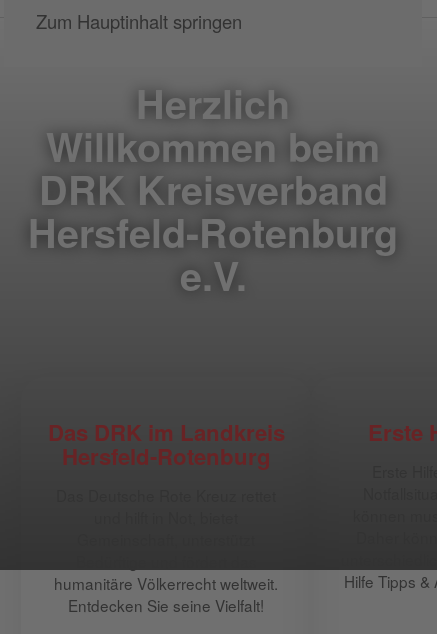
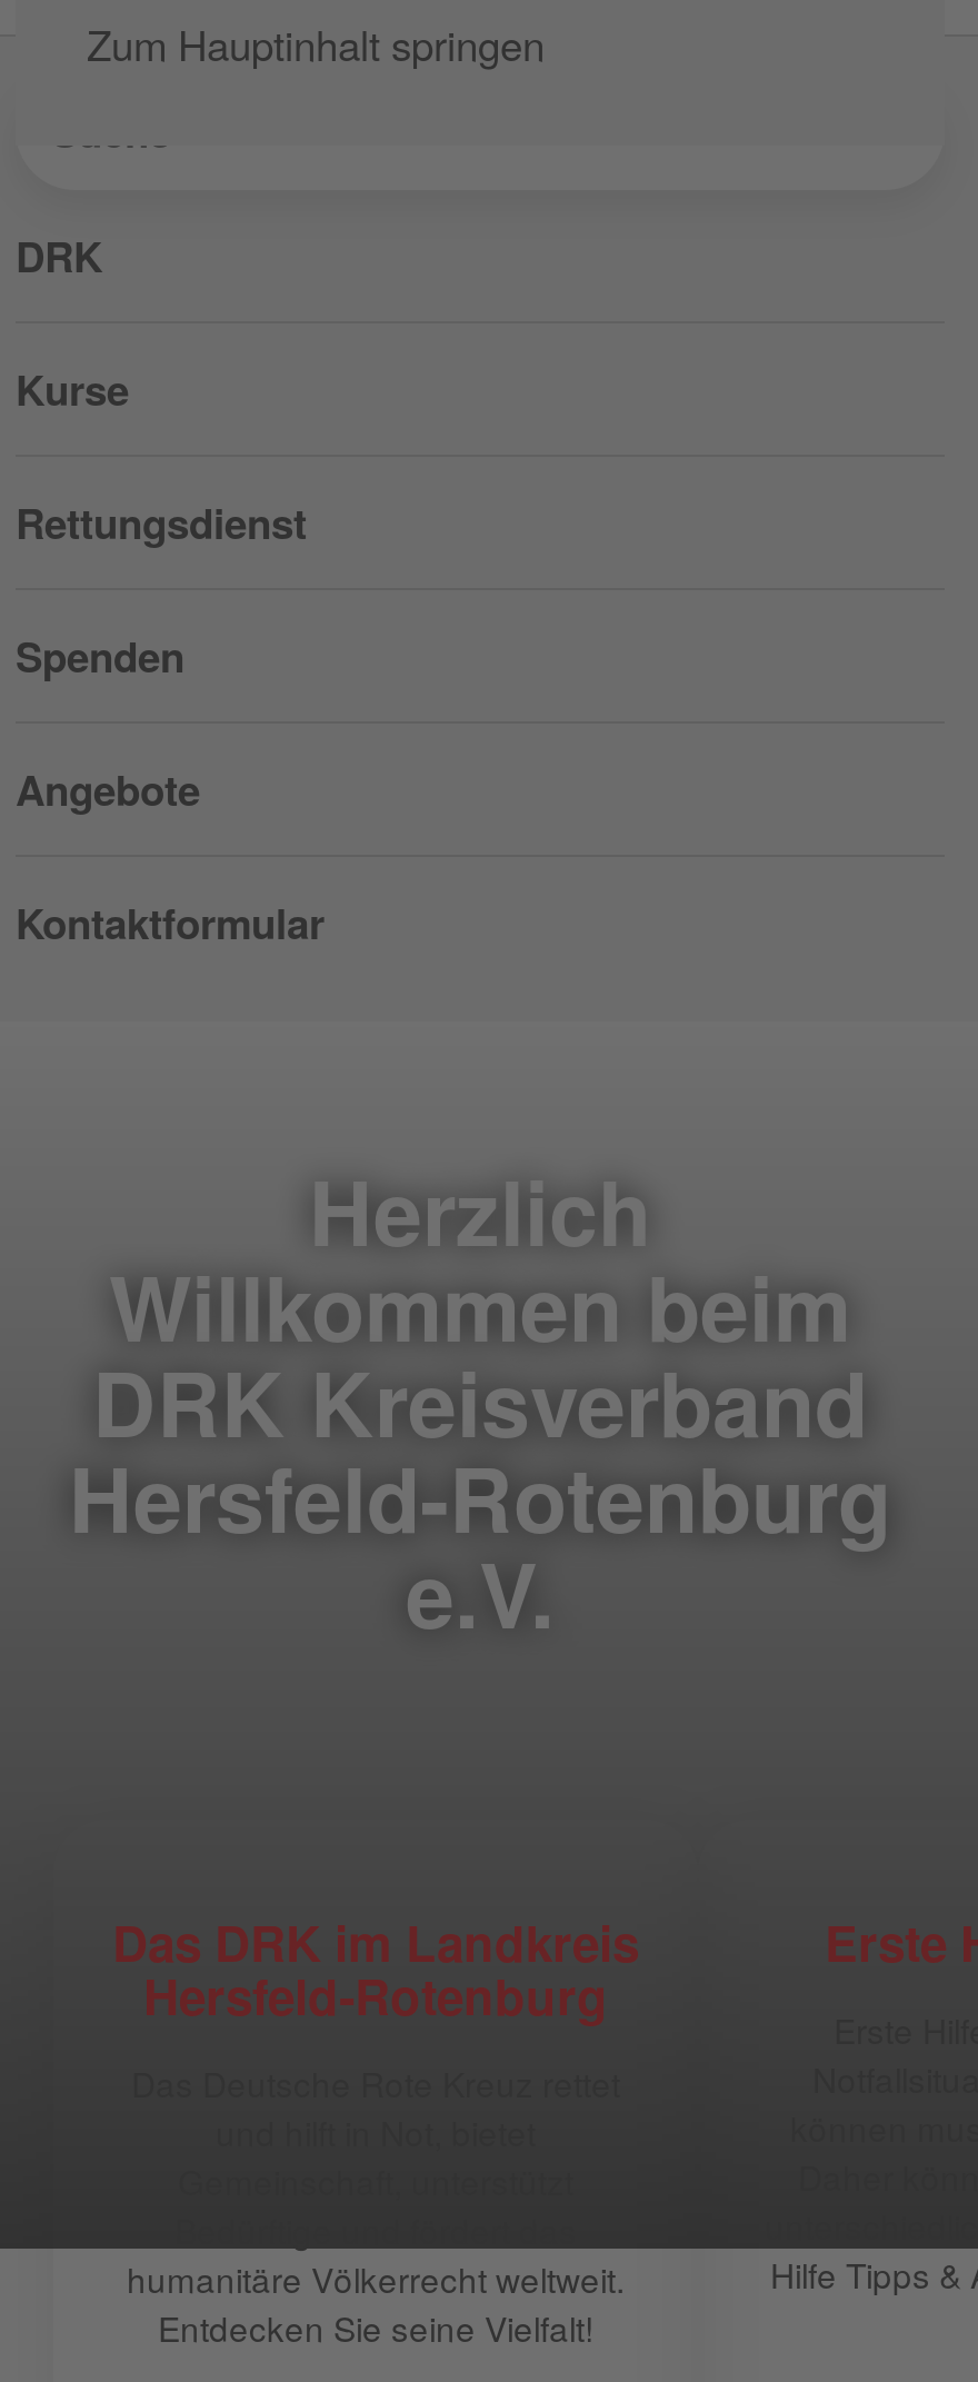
+ DRK
+ Kurse
+ Rettungsdienst
+ Spenden
+ Angebote
+ Kontaktformular
